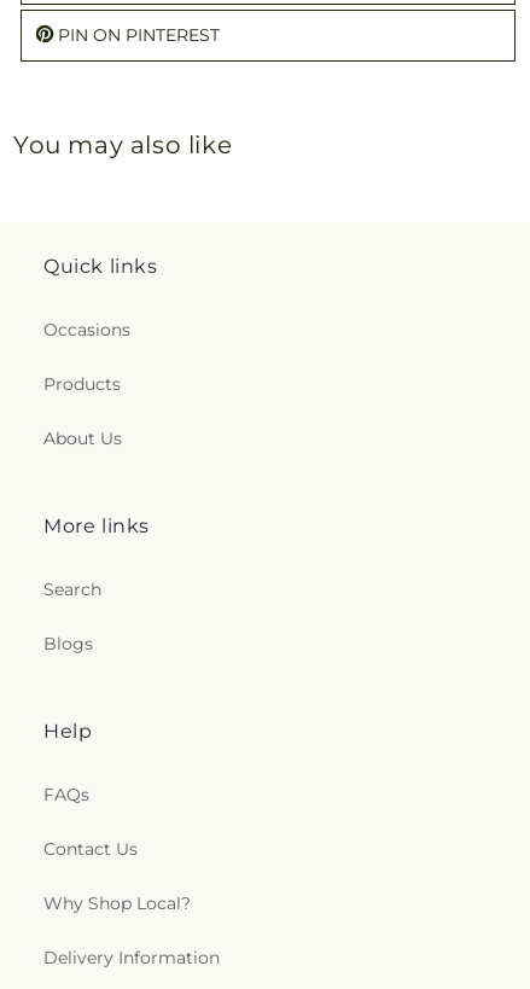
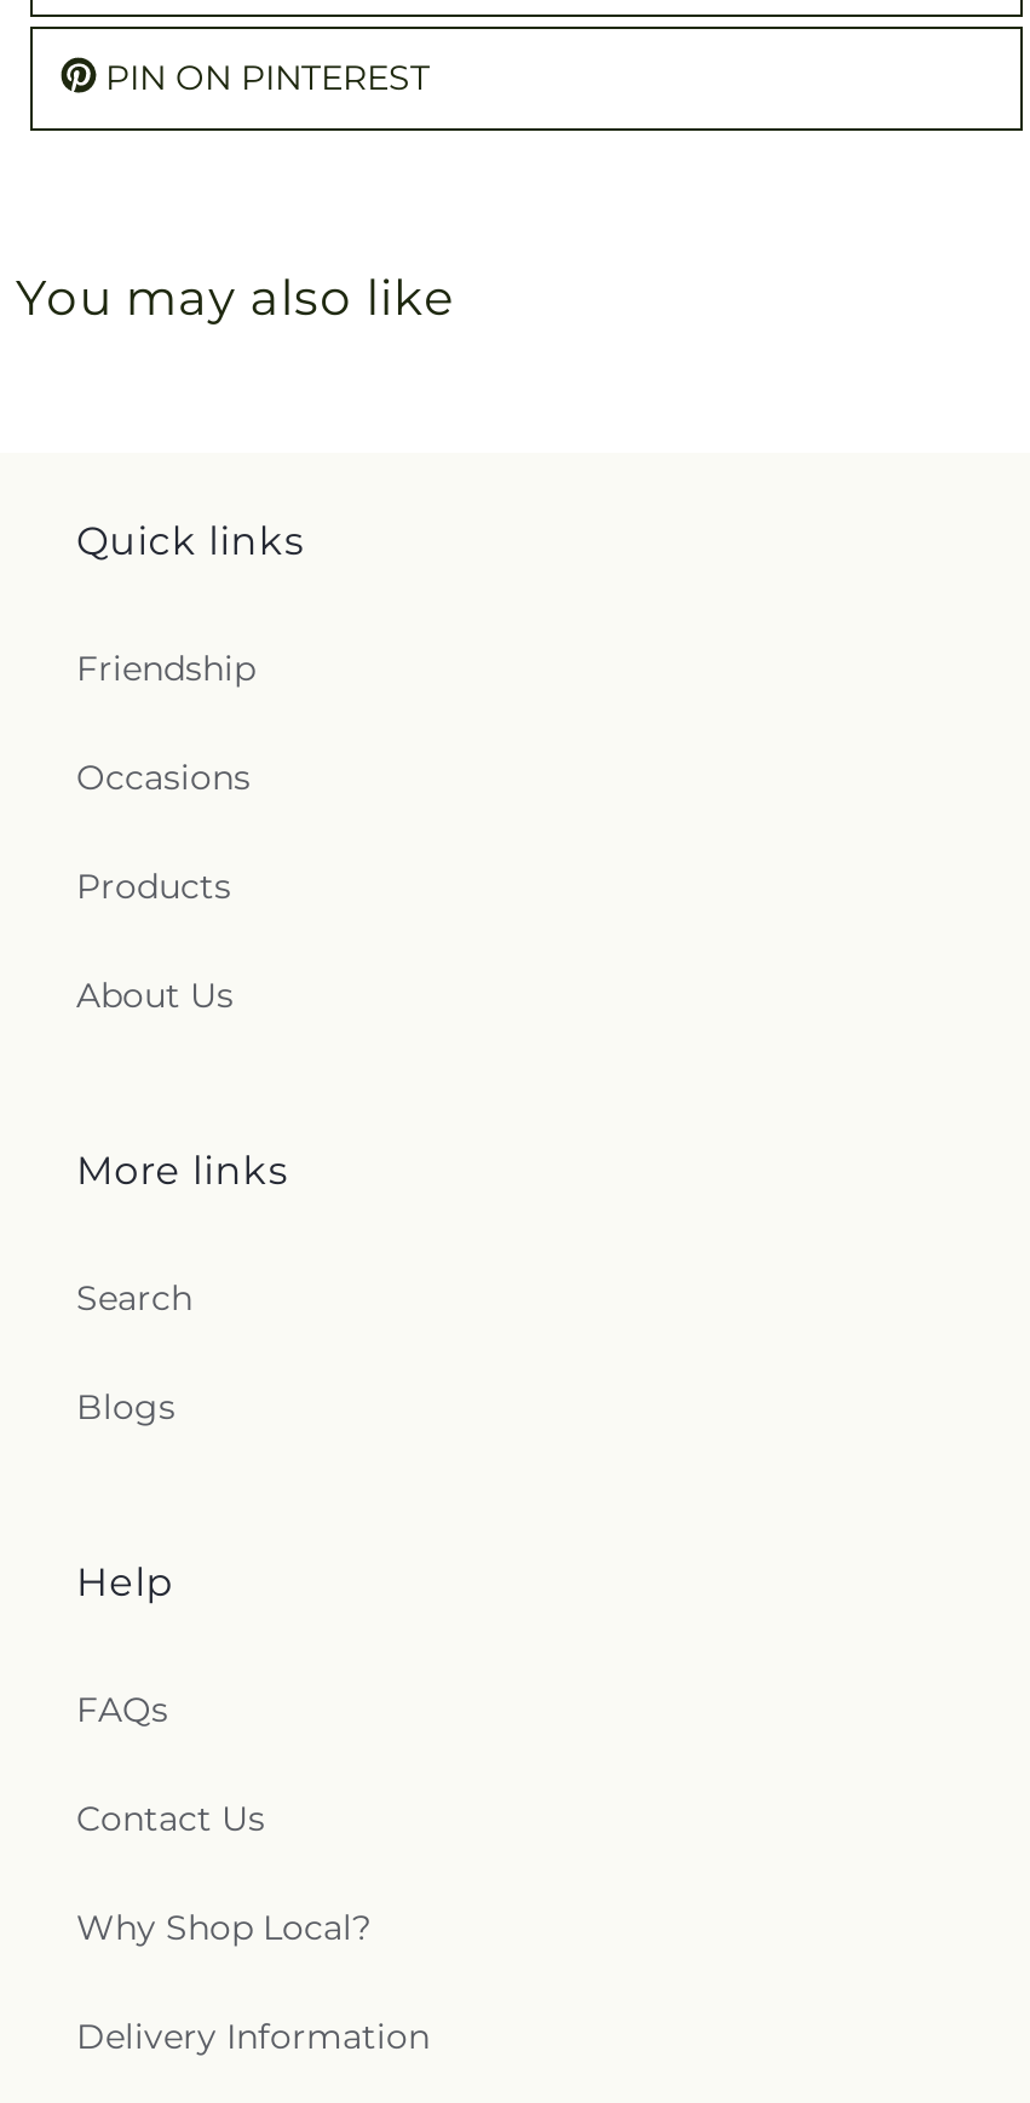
+ Friendship
